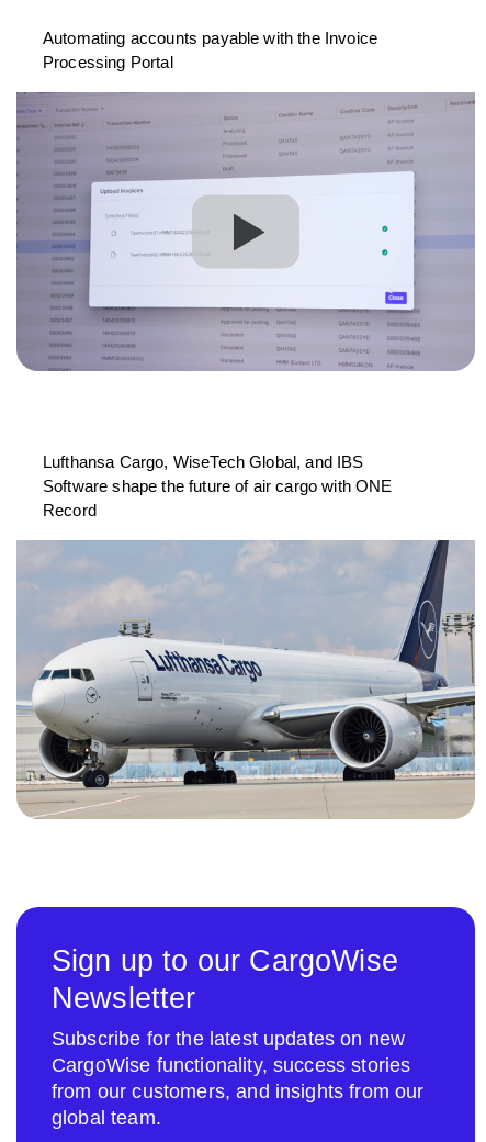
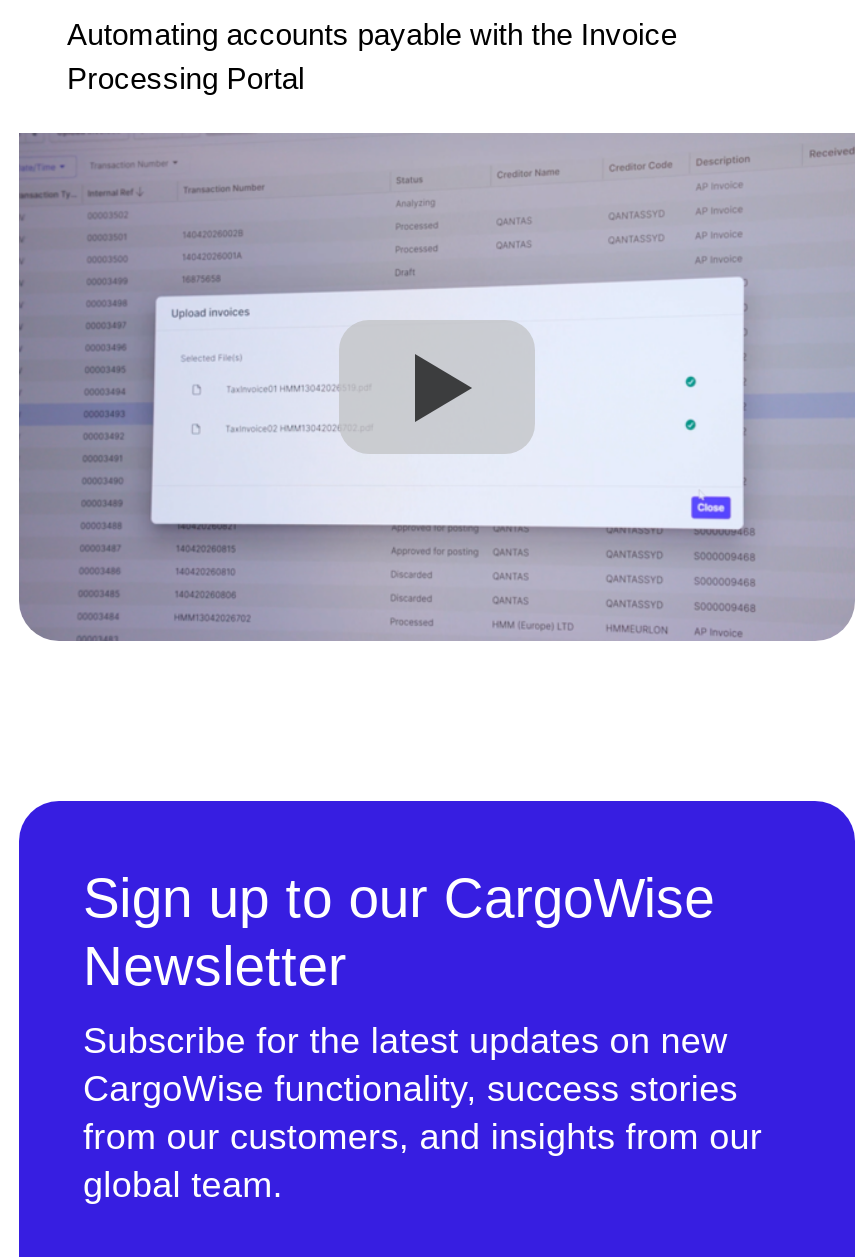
- Lufthansa Cargo, WiseTech Global, and IBS
- Software shape the future of air cargo with ONE
- Record

- [image]
